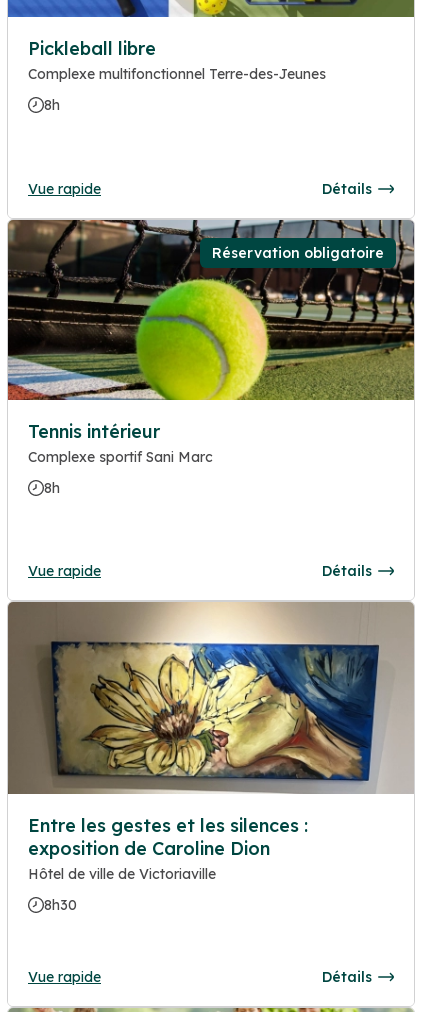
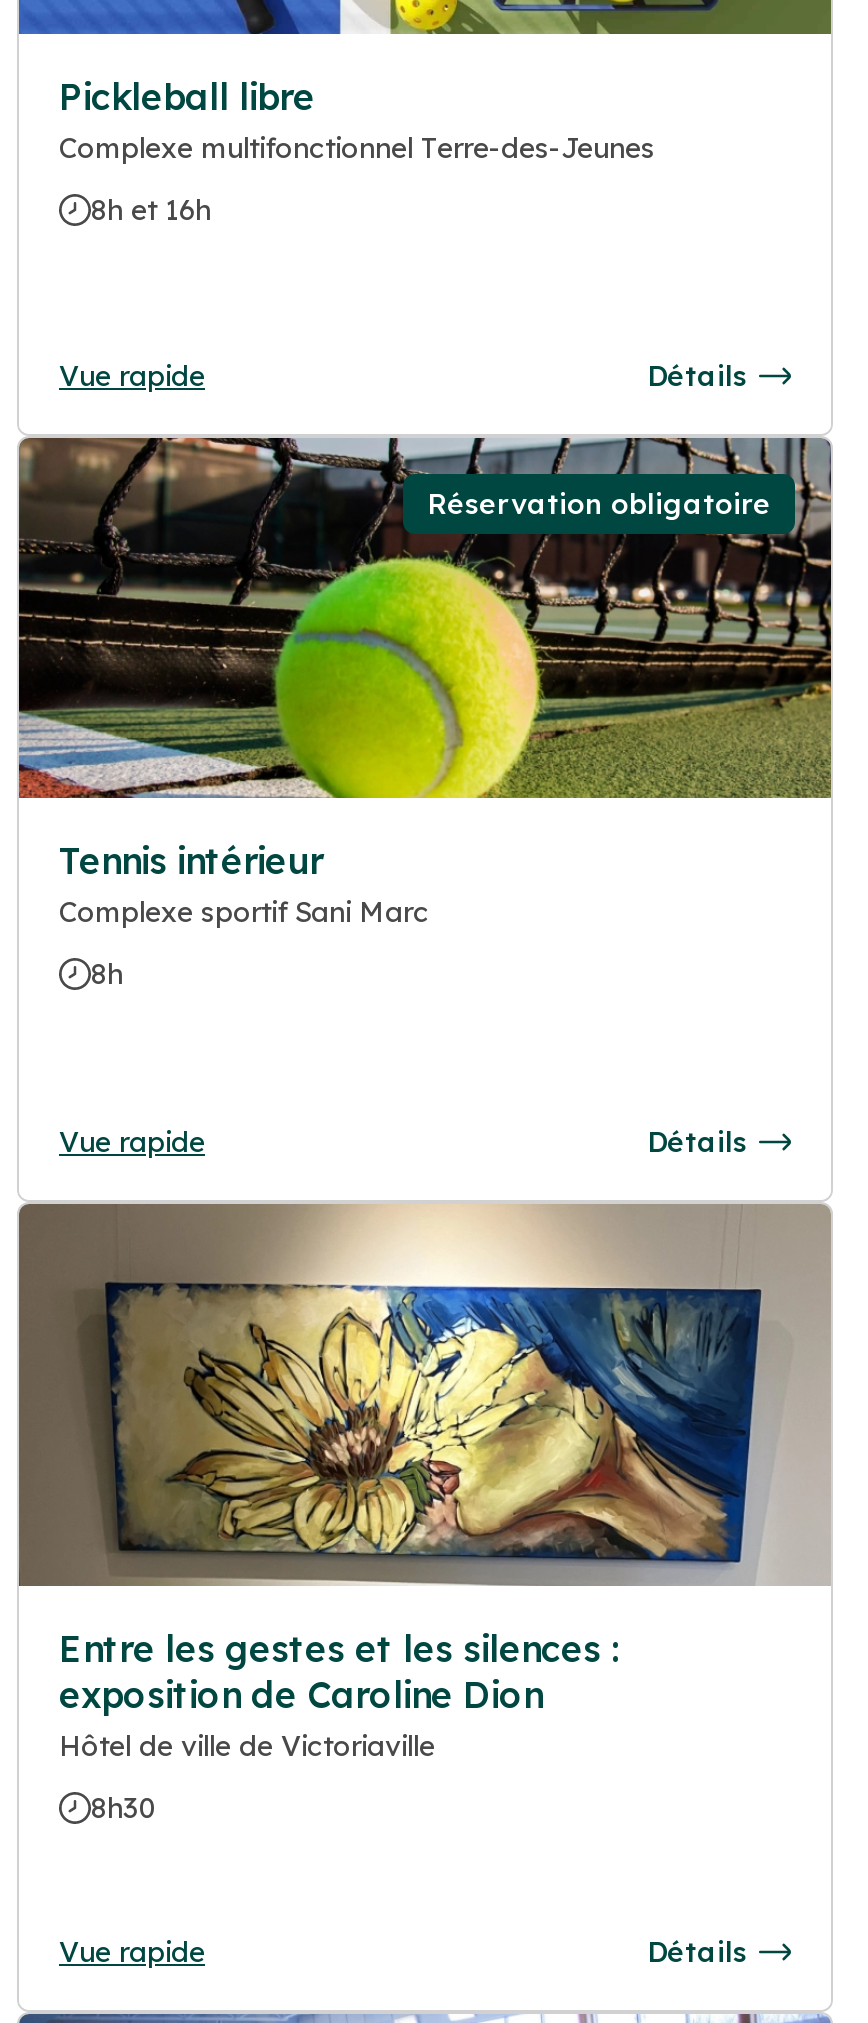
- 8h
+ 8h et 16h
